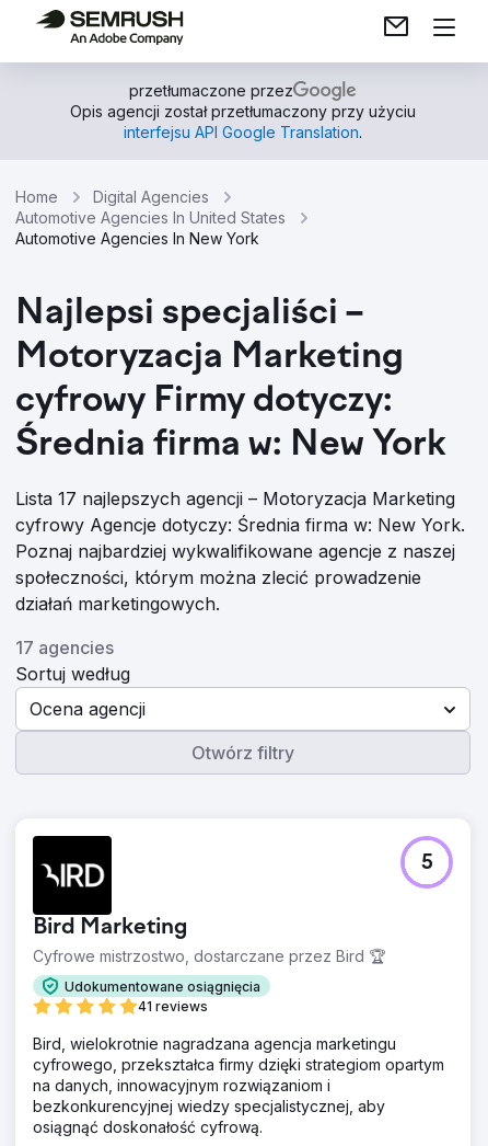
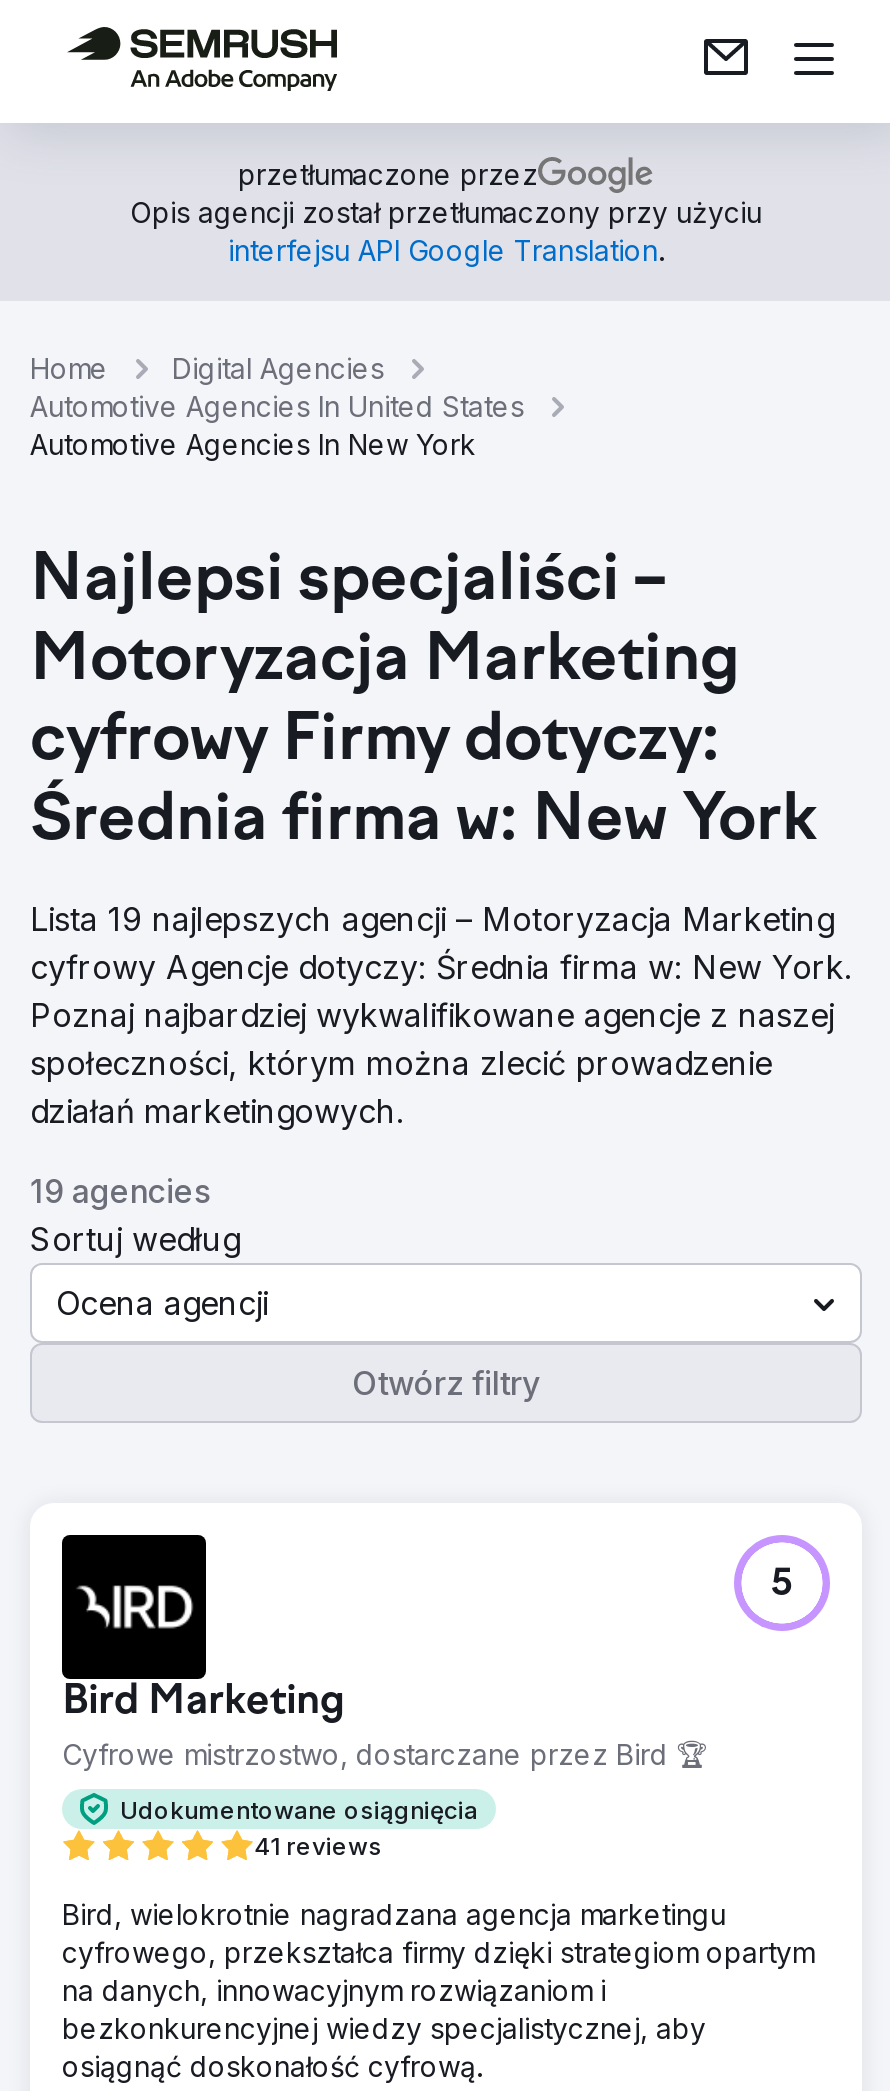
- Lista 17 najlepszych agencji – Motoryzacja Marketing
+ Lista 19 najlepszych agencji – Motoryzacja Marketing

- 17 agencies
+ 19 agencies
